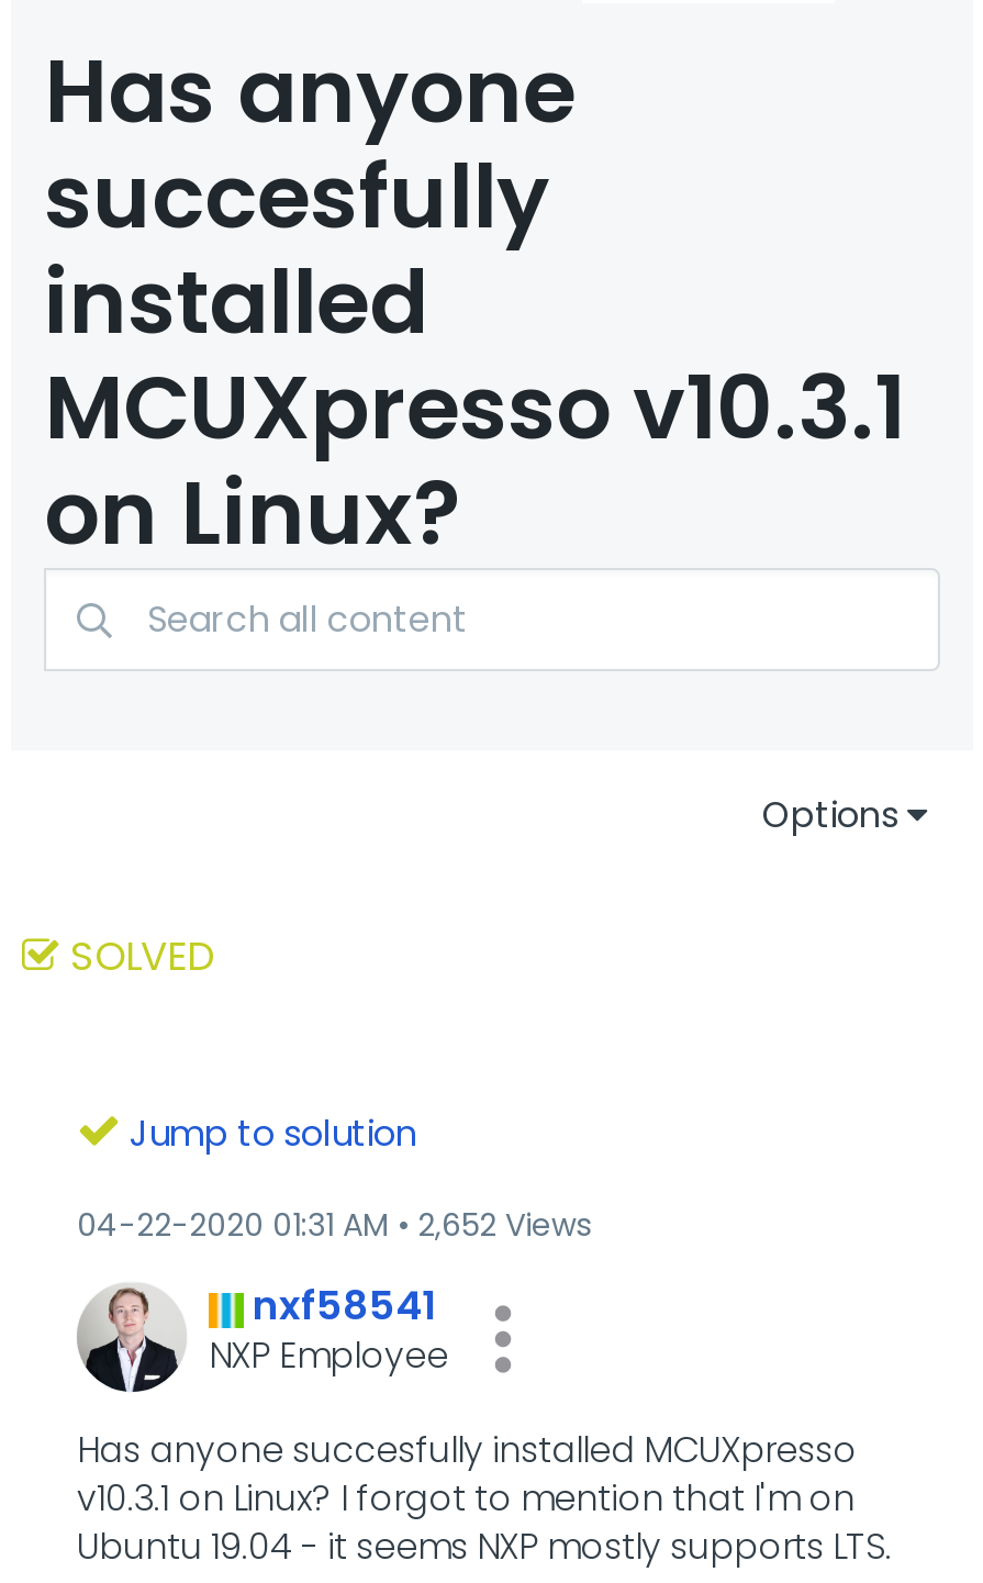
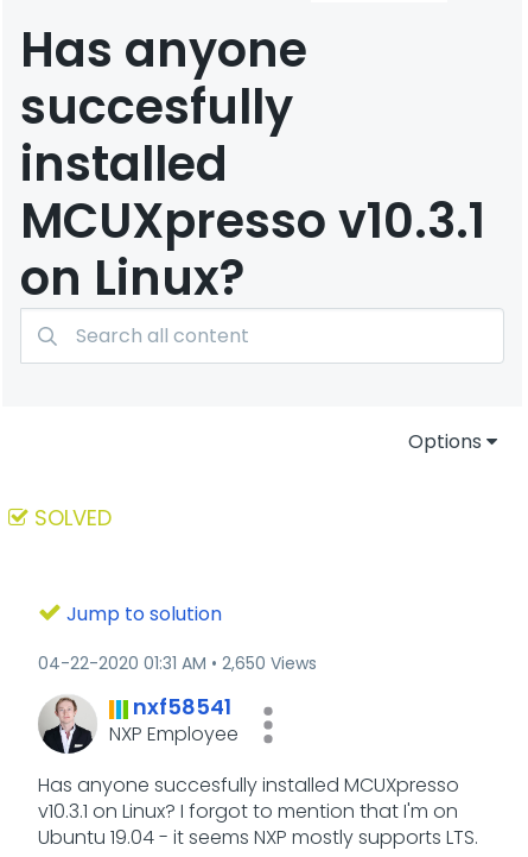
- 04-22-2020 01:31 AM 2,652 Views
+ 04-22-2020 01:31 AM 2,650 Views
